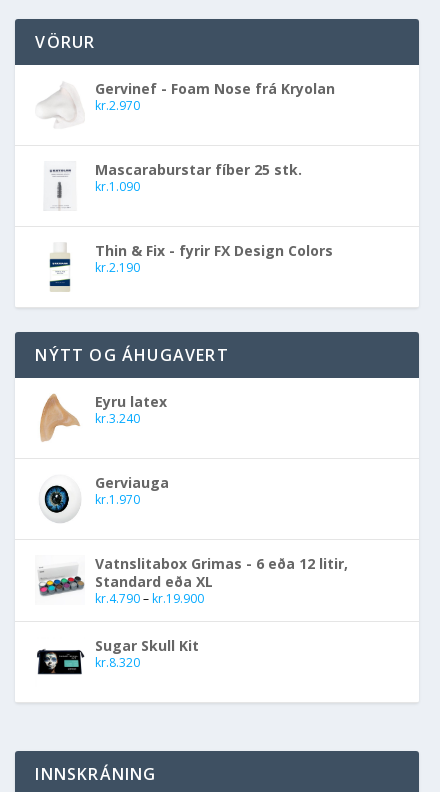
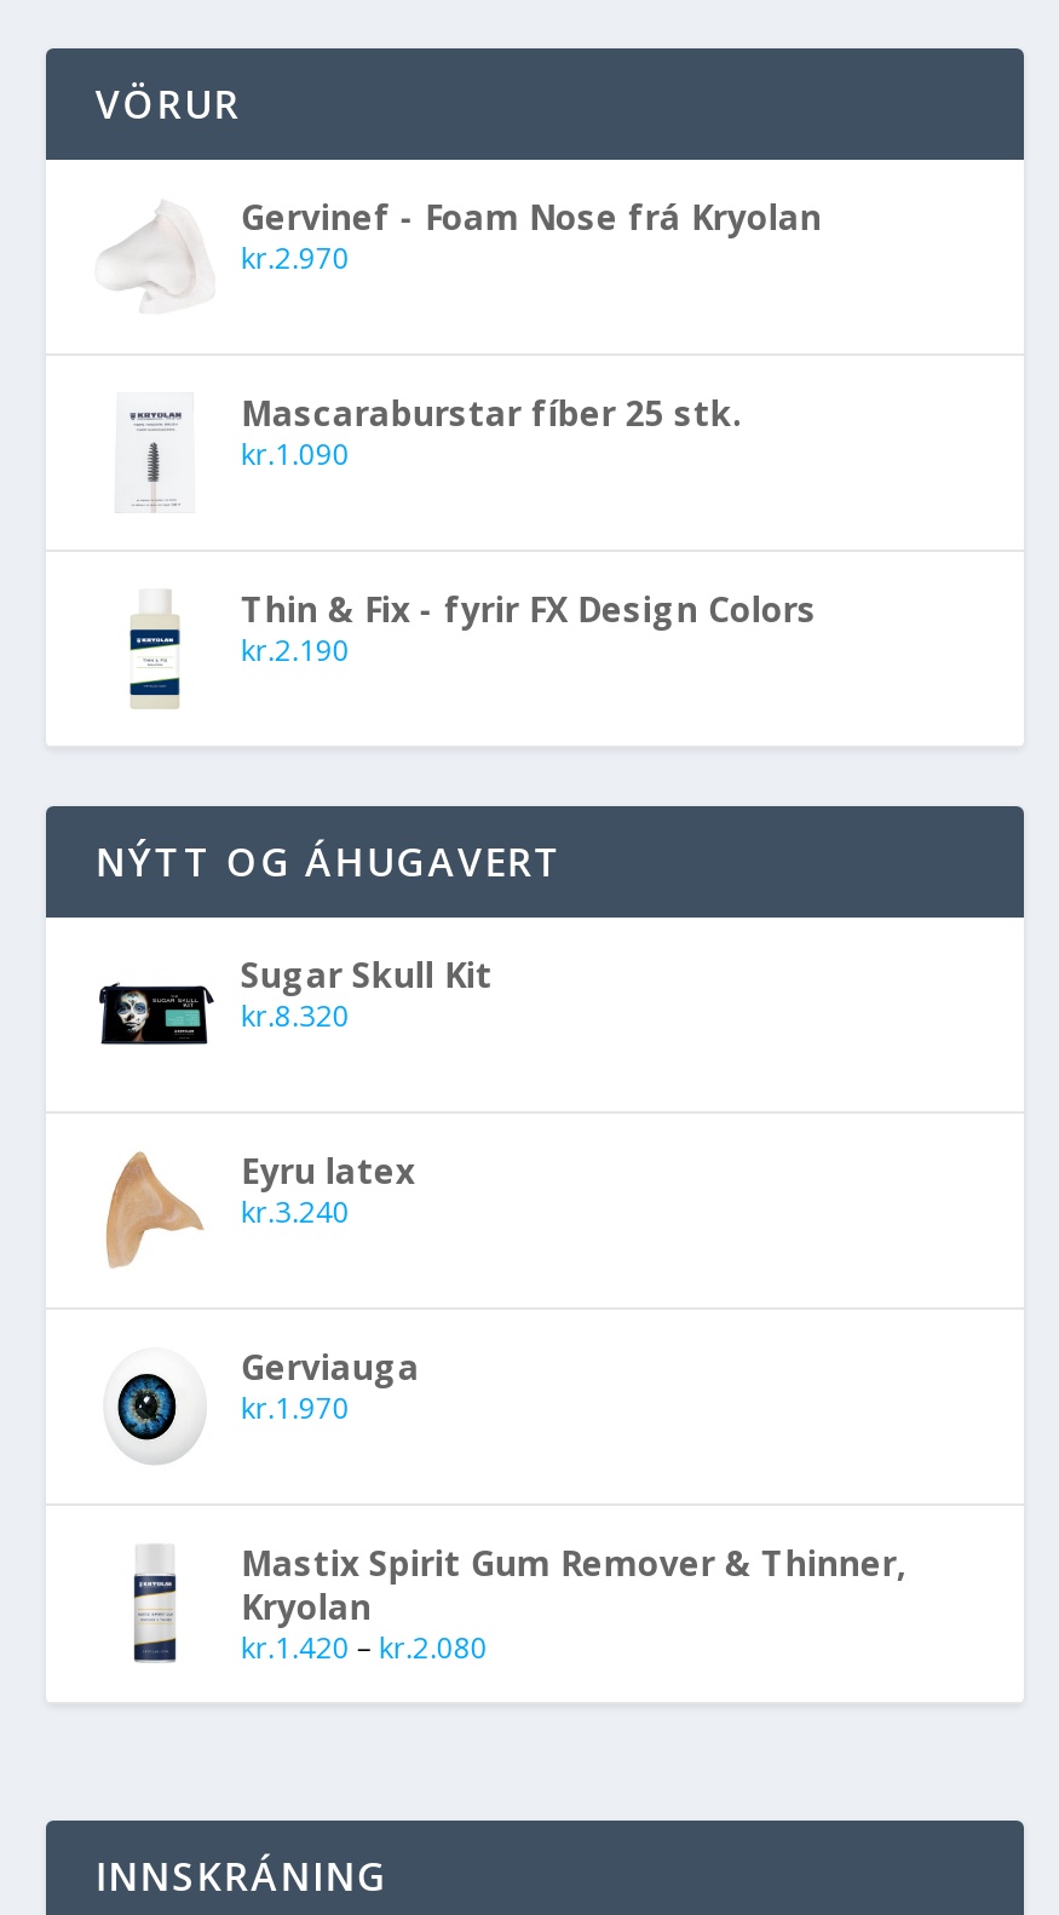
moved down: [image] | Eyru latex | kr.3.240 | Gerviauga | kr.1.970

- [image]
- Vatnslitabox Grimas - 6 eða 12 litir,
- Standard eða XL
- kr.4.790 – kr. 19.900
+ [image]
+ Mastix Spirit Gum Remover & Thinner,
+ Kryolan
+ kr.1.420 – kr.2.080

moved up: [image] | Sugar Skull Kit | kr.8.320
